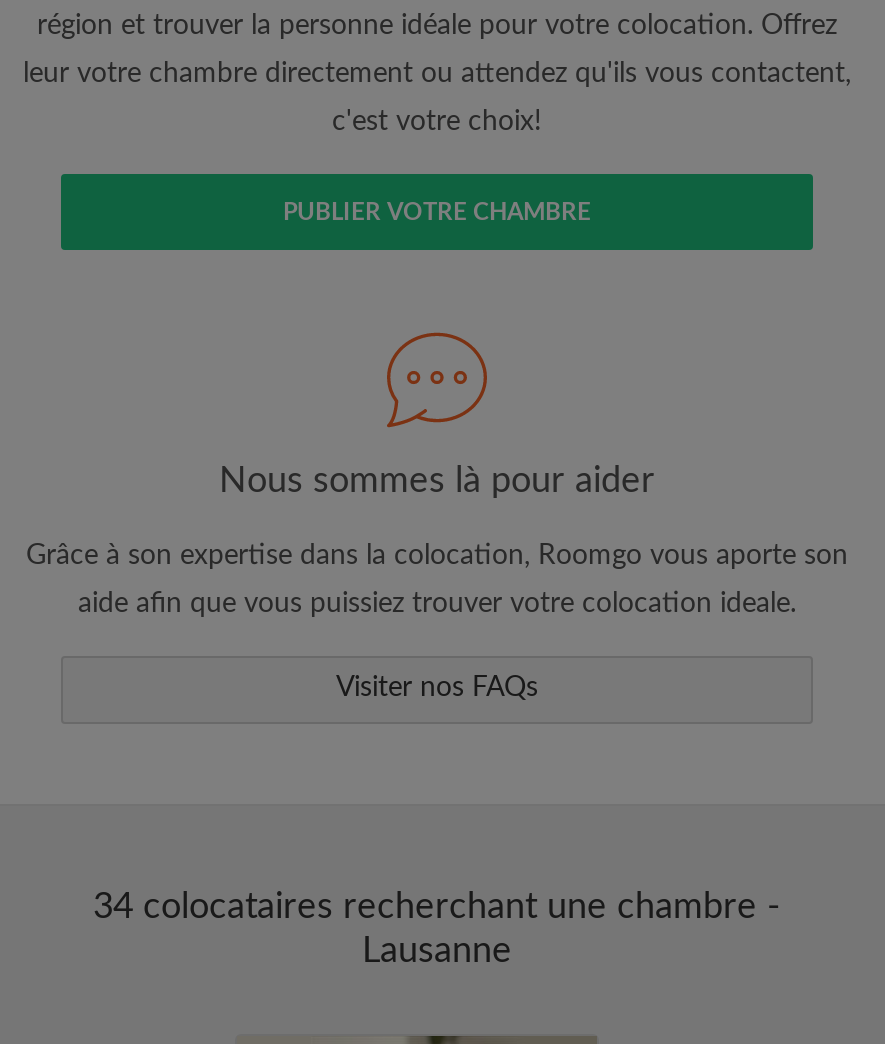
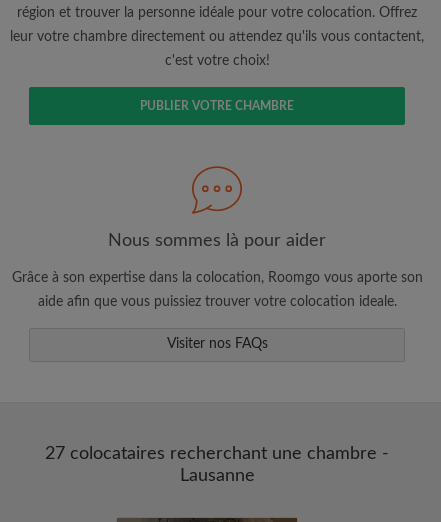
- 34 colocataires recherchant une chambre -
+ 27 colocataires recherchant une chambre -
